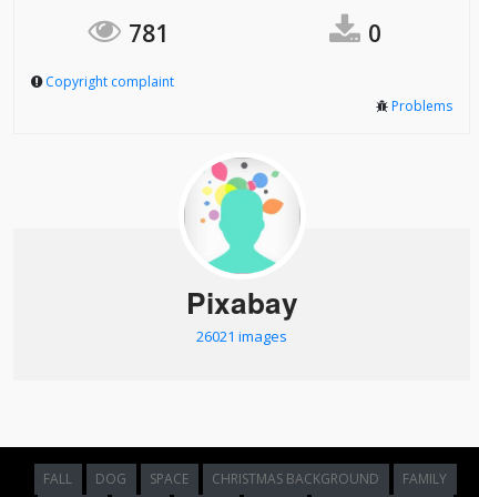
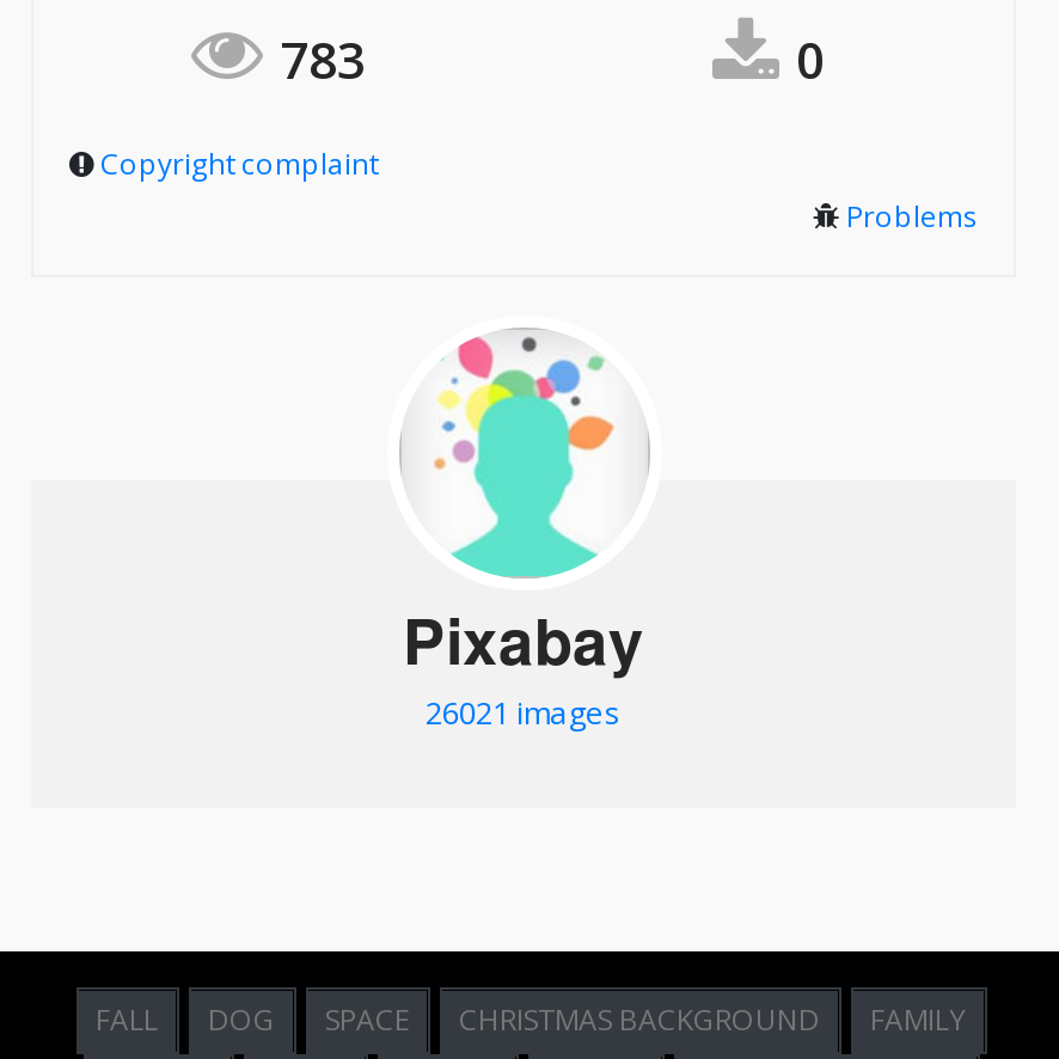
- 781
+ 783
